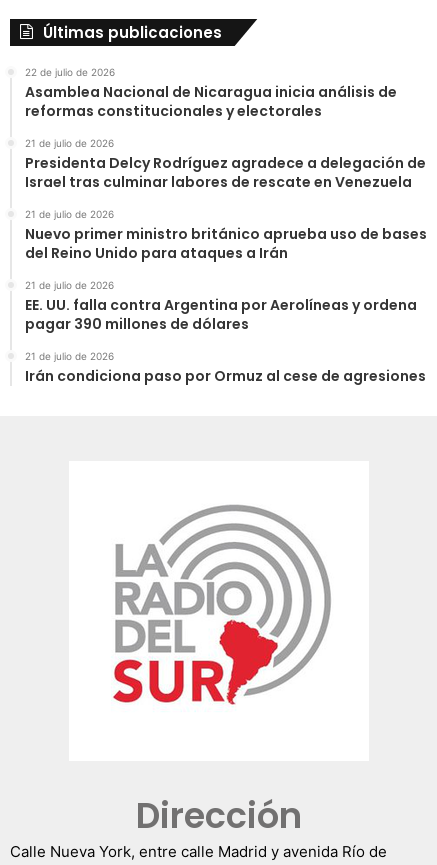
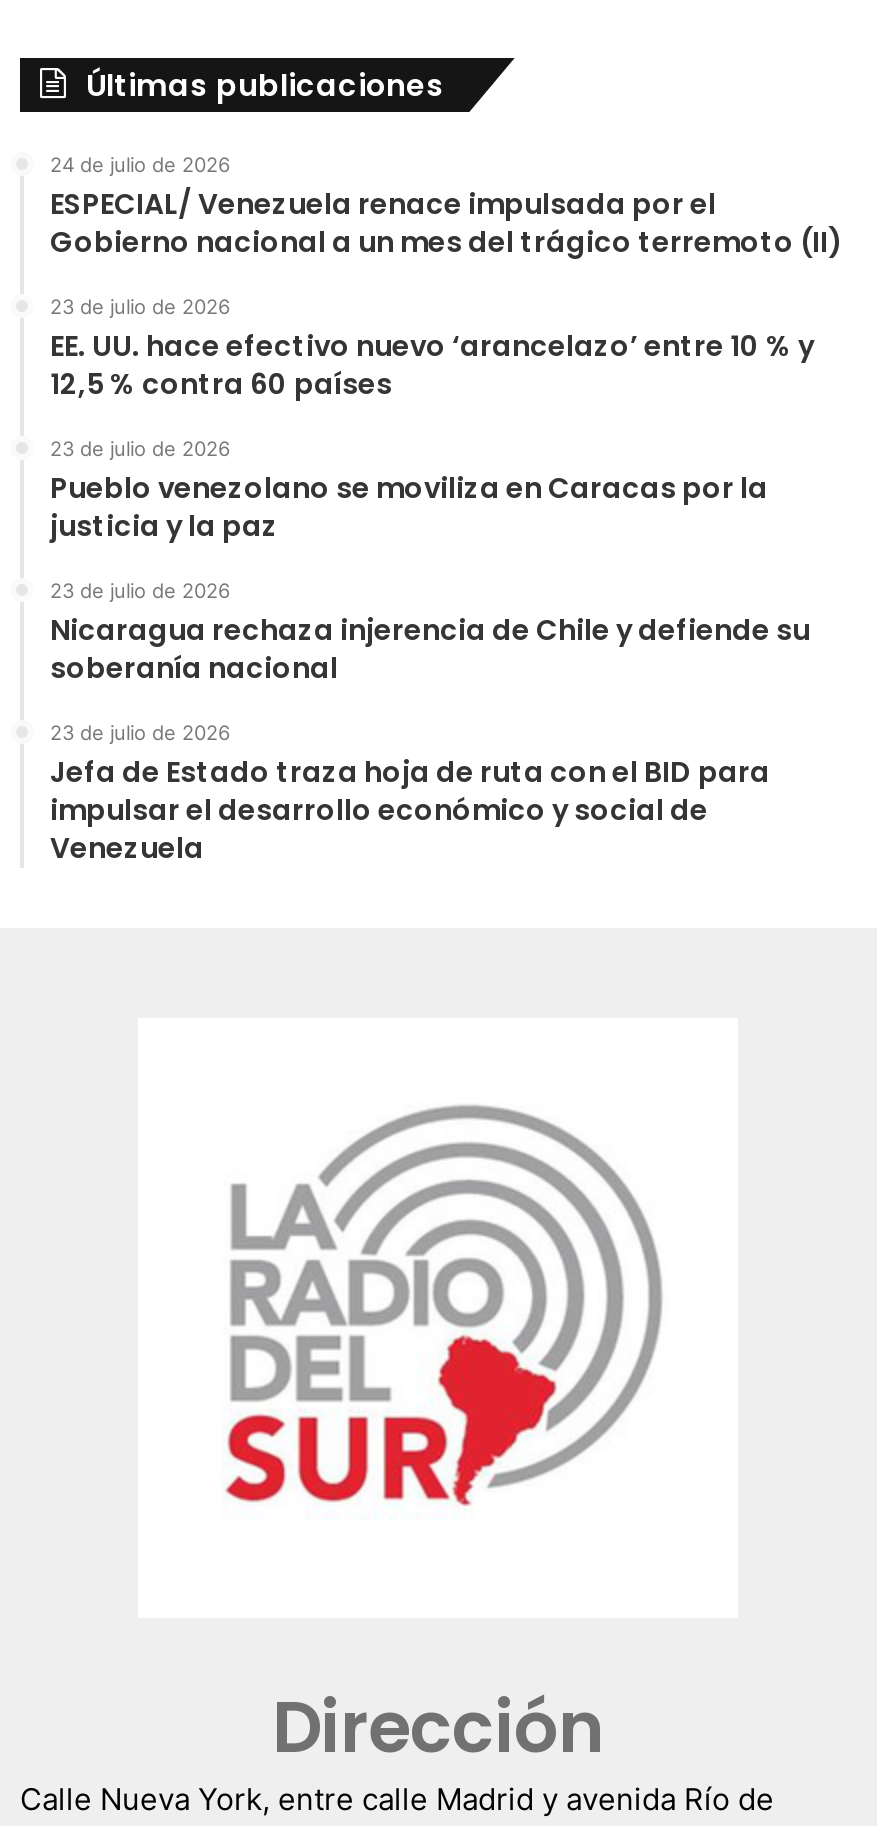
- 22 de julio de 2026
- Asamblea Nacional de Nicaragua inicia análisis de
- reformas constitucionales y electorales
+ 24 de julio de 2026
+ ESPECIAL/ Venezuela renace impulsada por el
+ Gobierno nacional a un mes del trágico terremoto (II)

- 21 de julio de 2026
- Presidenta Delcy Rodríguez agradece a delegación de
- Israel tras culminar labores de rescate en Venezuela
+ 23 de julio de 2026
+ EE. UU. hace efectivo nuevo ‘arancelazo’ entre 10 % y
+ 12,5 % contra 60 países

- 21 de julio de 2026
- Nuevo primer ministro británico aprueba uso de bases
- del Reino Unido para ataques a Irán
+ 23 de julio de 2026
+ Pueblo venezolano se moviliza en Caracas por la
+ justicia y la paz

- 21 de julio de 2026
- EE. UU. falla contra Argentina por Aerolíneas y ordena
- pagar 390 millones de dólares
+ 23 de julio de 2026
+ Nicaragua rechaza injerencia de Chile y defiende su
+ soberanía nacional

- 21 de julio de 2026
- Irán condiciona paso por Ormuz al cese de agresiones
+ 23 de julio de 2026
+ Jefa de Estado traza hoja de ruta con el BID para
+ impulsar el desarrollo económico y social de
+ Venezuela
